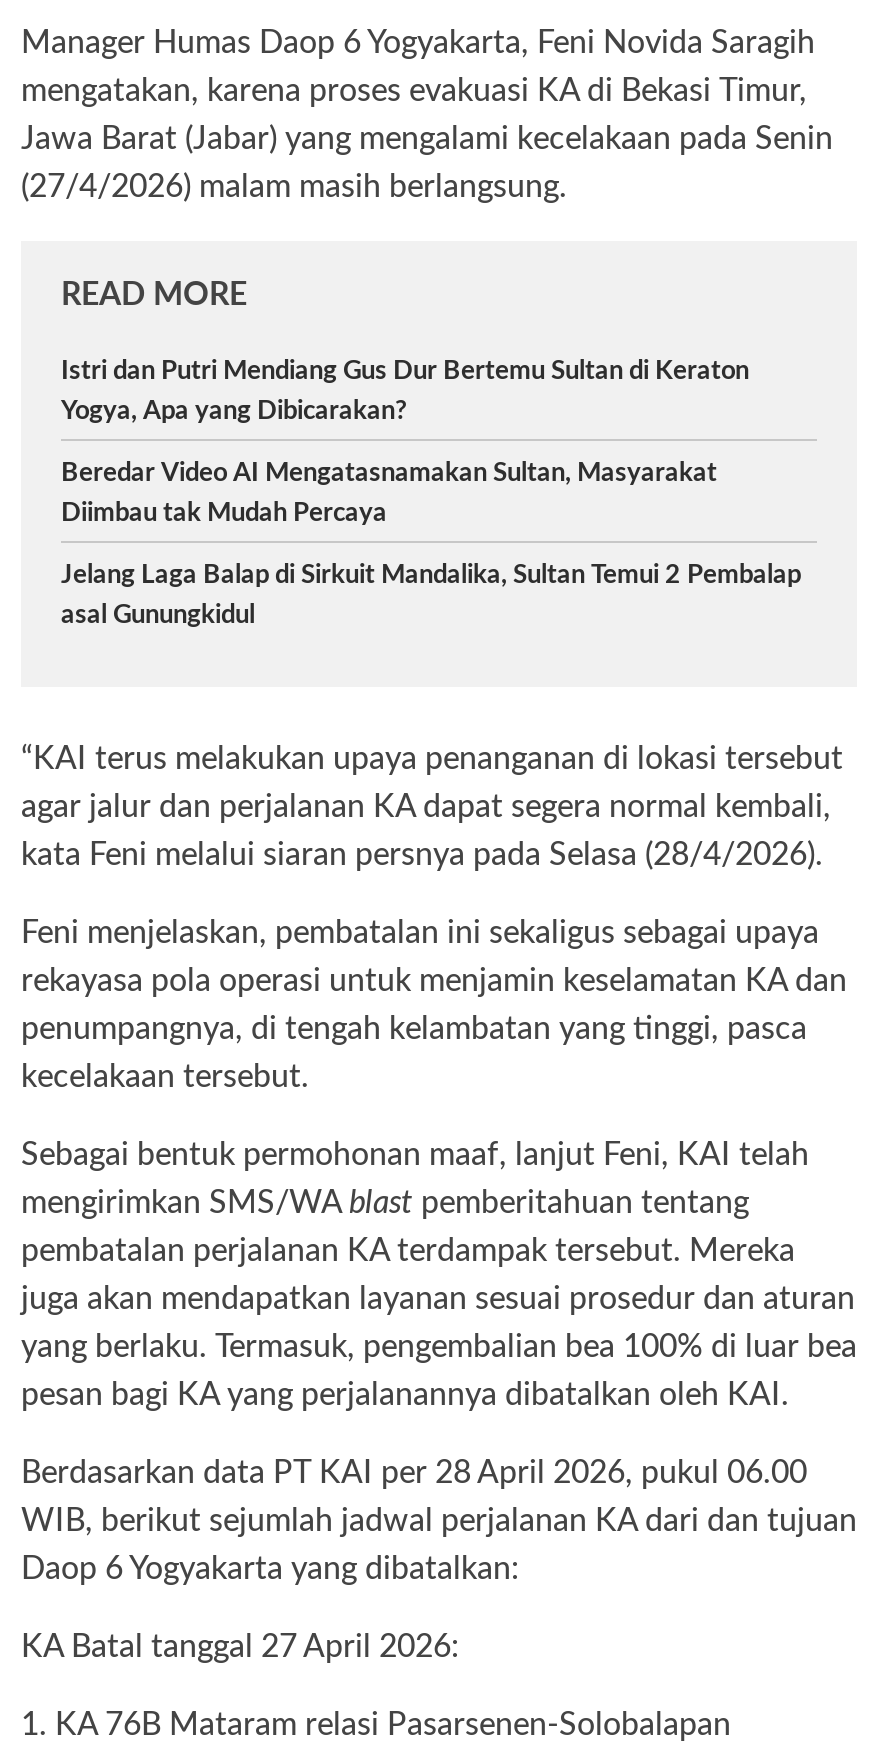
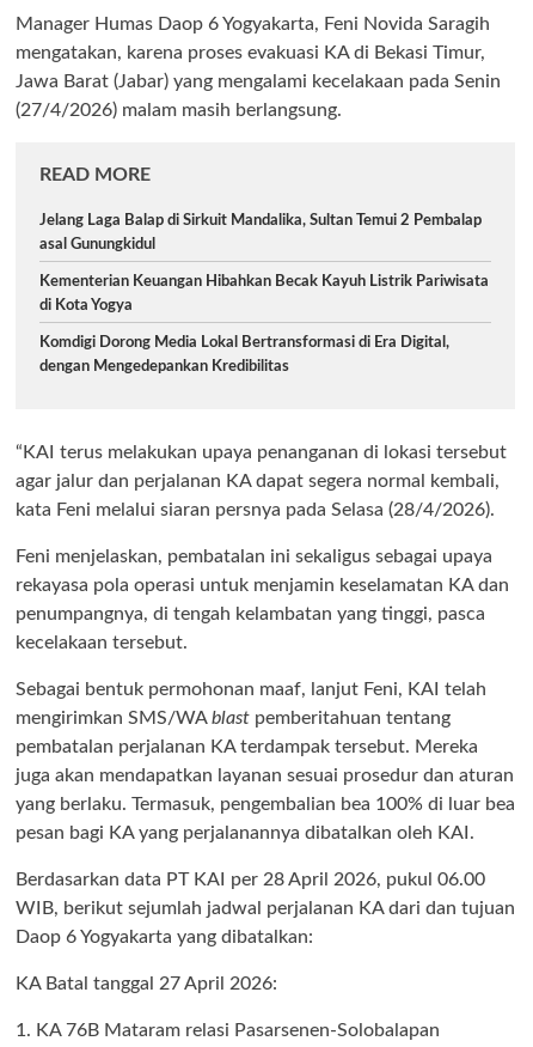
- Istri dan Putri Mendiang Gus Dur Bertemu Sultan di Keraton
- Yogya, Apa yang Dibicarakan?
- Beredar Video AI Mengatasnamakan Sultan, Masyarakat
- Diimbau tak Mudah Percaya

moved up: Jelang Laga Balap di Sirkuit Mandalika, Sultan Temui 2 Pembalap | asal Gunungkidul

+ Kementerian Keuangan Hibahkan Becak Kayuh Listrik Pariwisata
+ di Kota Yogya
+ Komdigi Dorong Media Lokal Bertransformasi di Era Digital,
+ dengan Mengedepankan Kredibilitas
